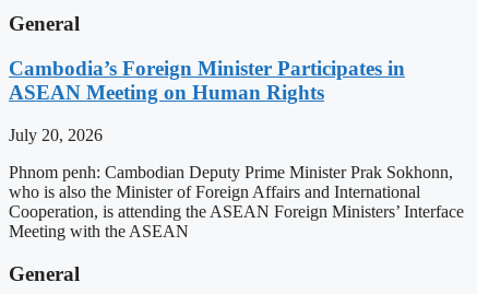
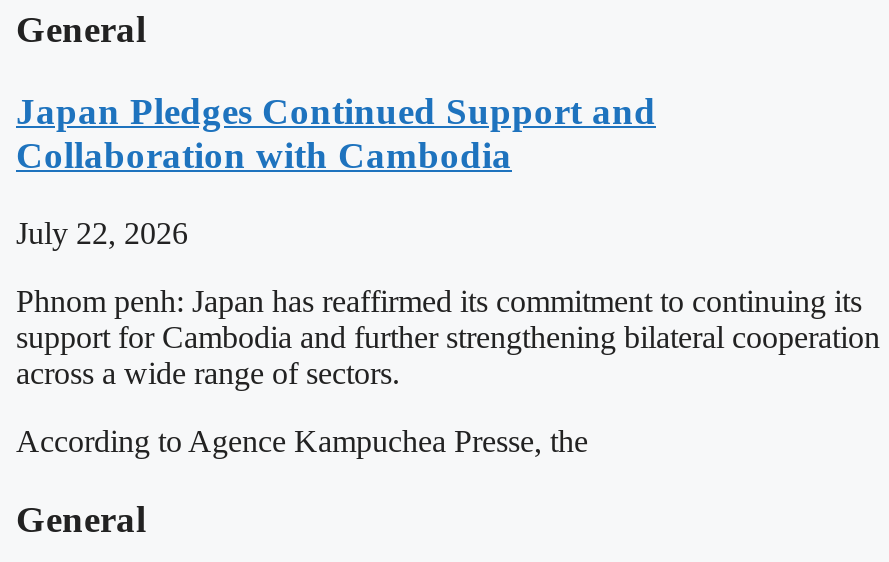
- Cambodia’s Foreign Minister Participates in
- ASEAN Meeting on Human Rights
- July 20, 2026
- Phnom penh: Cambodian Deputy Prime Minister Prak Sokhonn,
- who is also the Minister of Foreign Affairs and International
- Cooperation, is attending the ASEAN Foreign Ministers’ Interface
- Meeting with the ASEAN
+ Japan Pledges Continued Support and
+ Collaboration with Cambodia
+ July 22, 2026
+ Phnom penh: Japan has reaffirmed its commitment to continuing its
+ support for Cambodia and further strengthening bilateral cooperation
+ across a wide range of sectors.
+ According to Agence Kampuchea Presse, the
